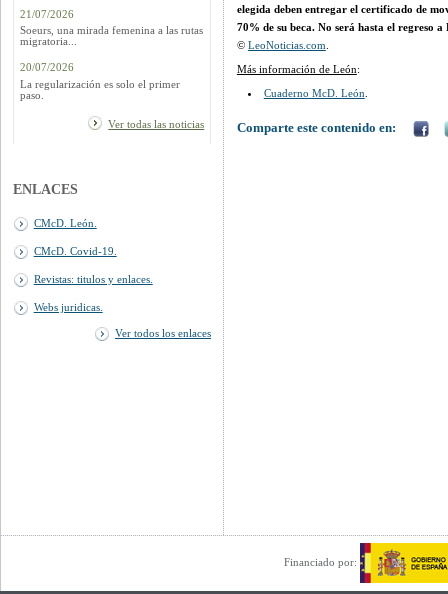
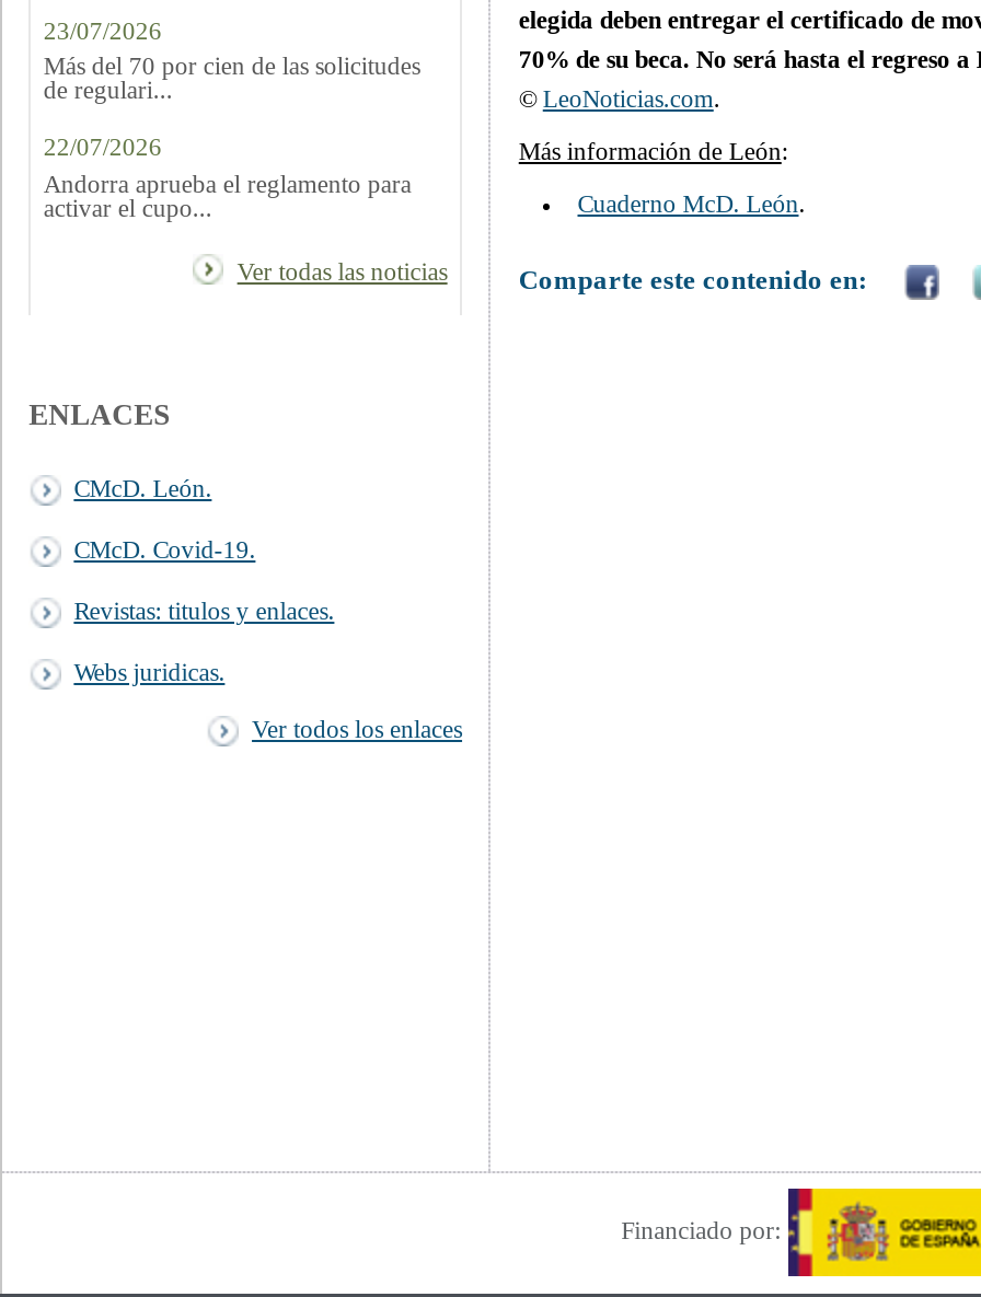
- 21/07/2026
- Soeurs, una mirada femenina a las rutas
- migratoria...
+ 23/07/2026
+ Más del 70 por cien de las solicitudes
+ de regulari...

- 20/07/2026
- La regularización es solo el primer
- paso.
+ 22/07/2026
+ Andorra aprueba el reglamento para
+ activar el cupo...
